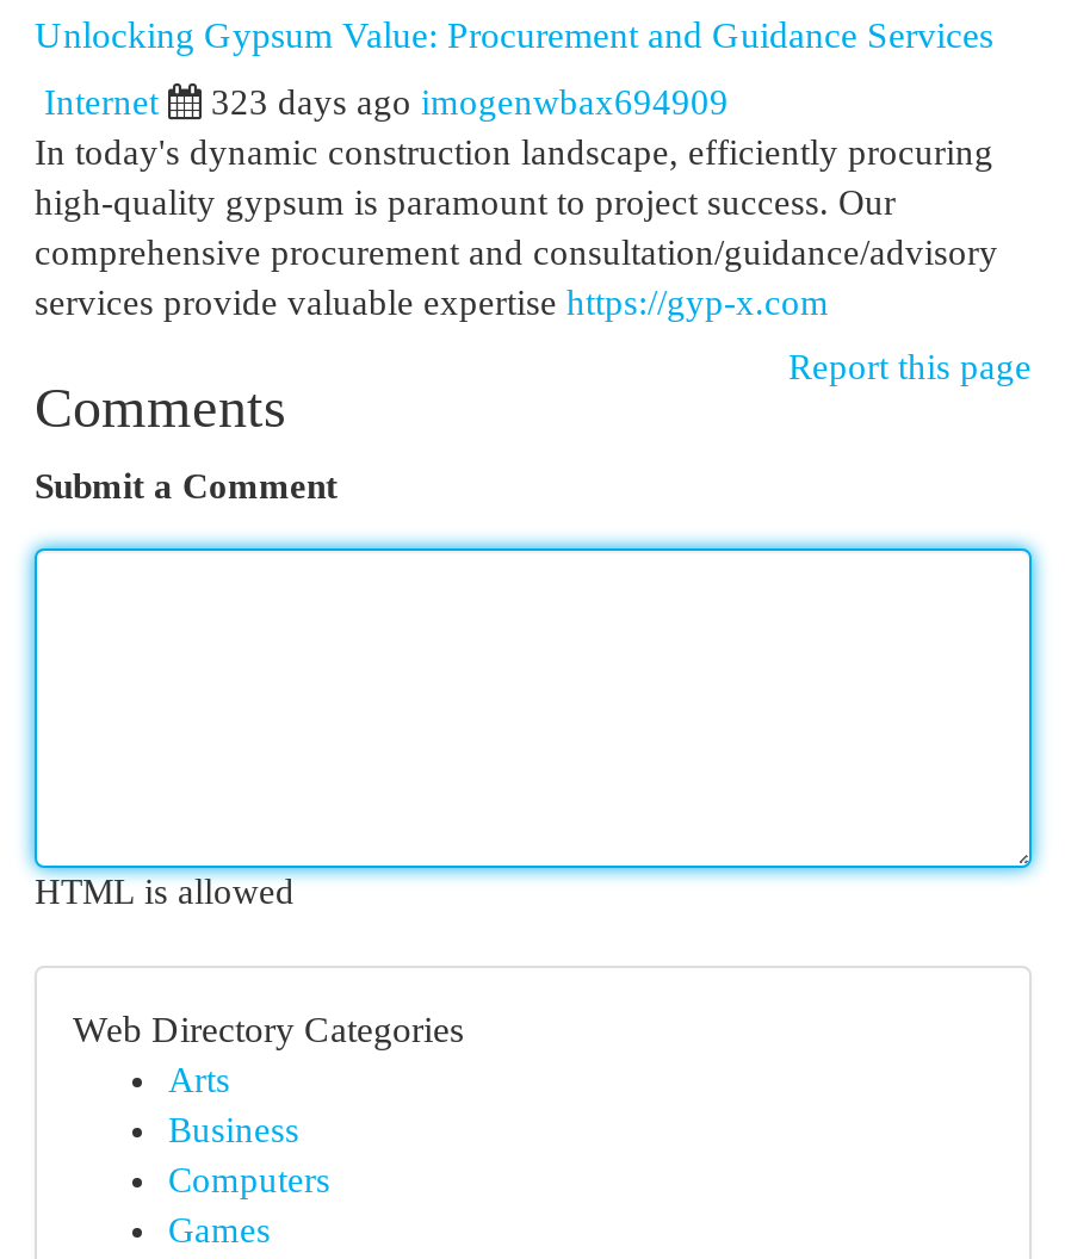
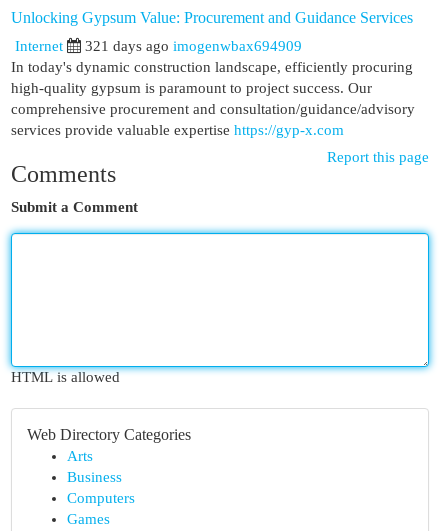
- 323 days ago imogenwbax694909
+ 321 days ago imogenwbax694909
